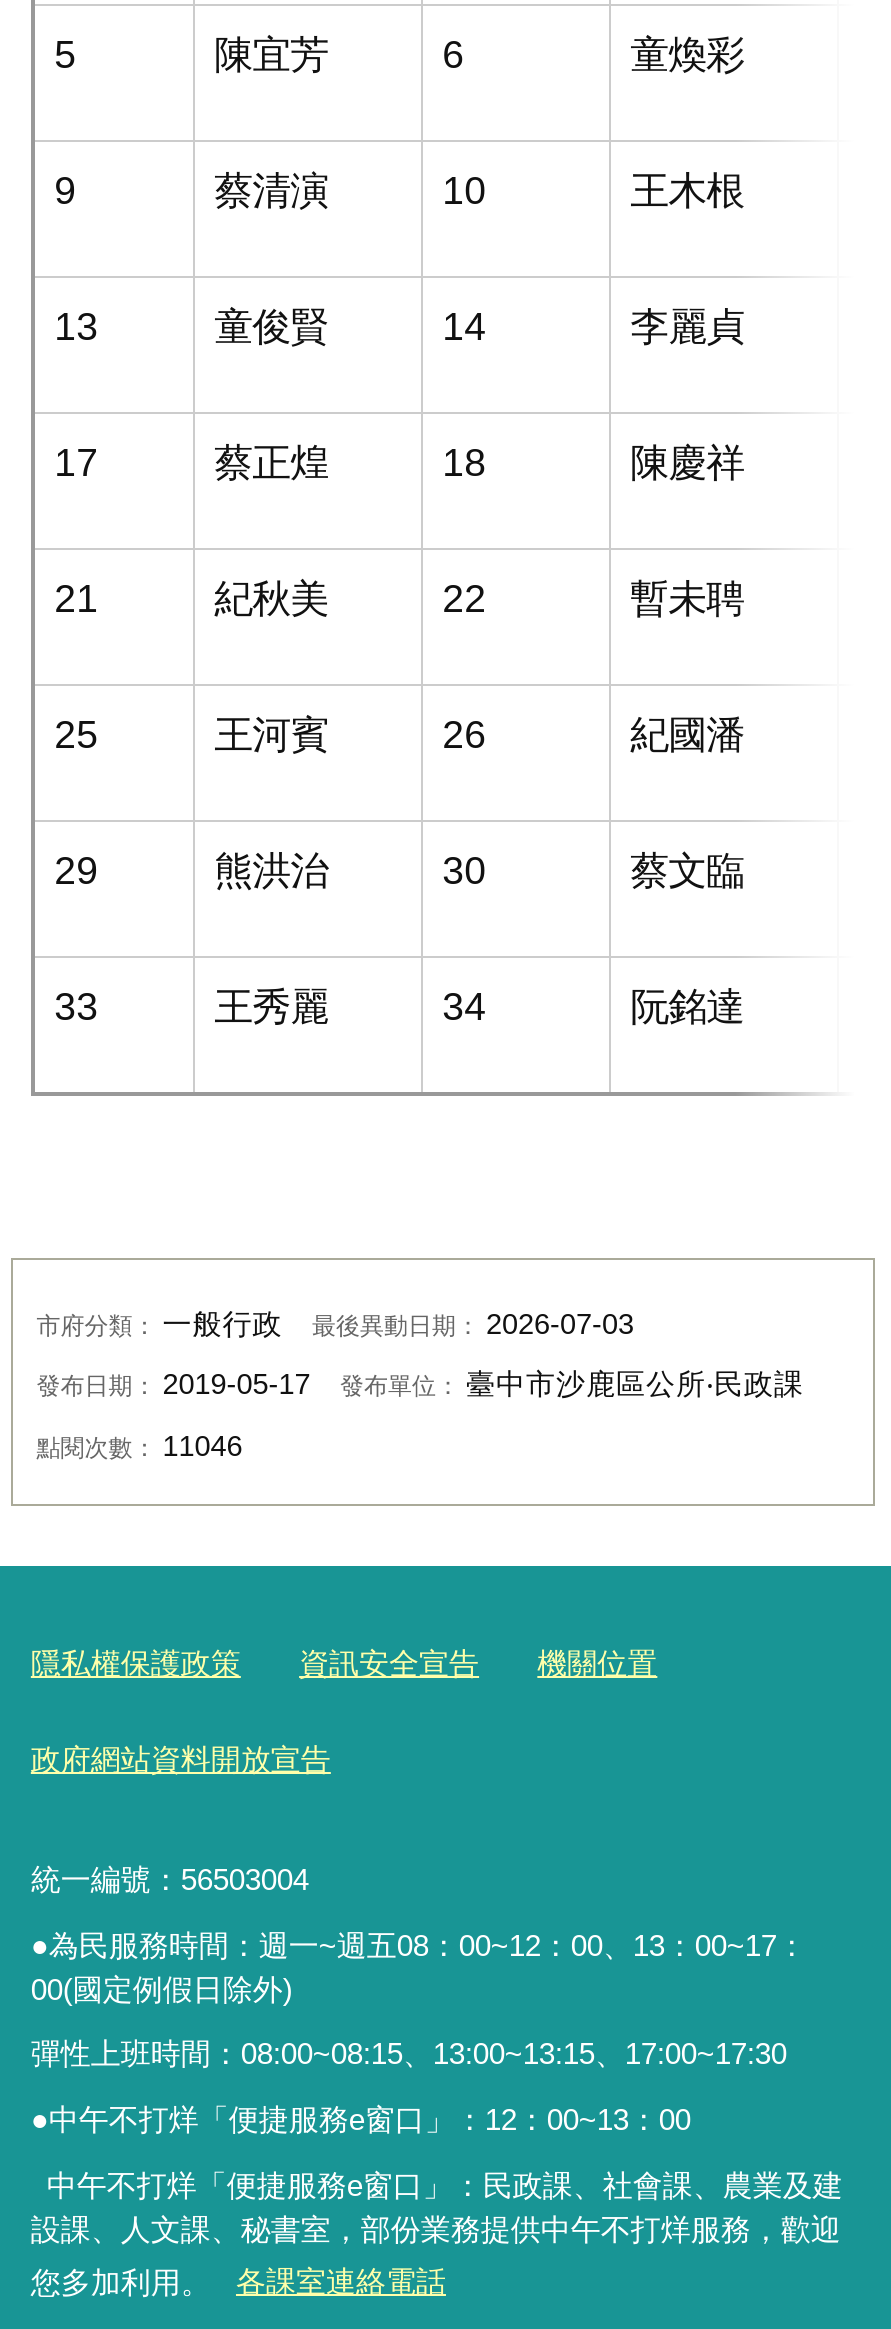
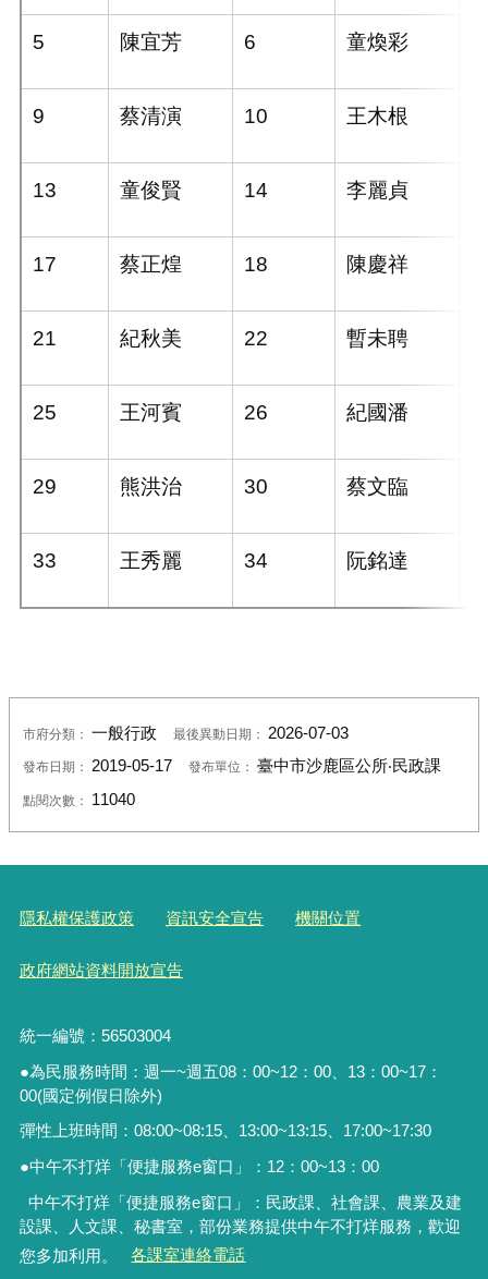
- 點閱次數：11046
+ 點閱次數：11040
